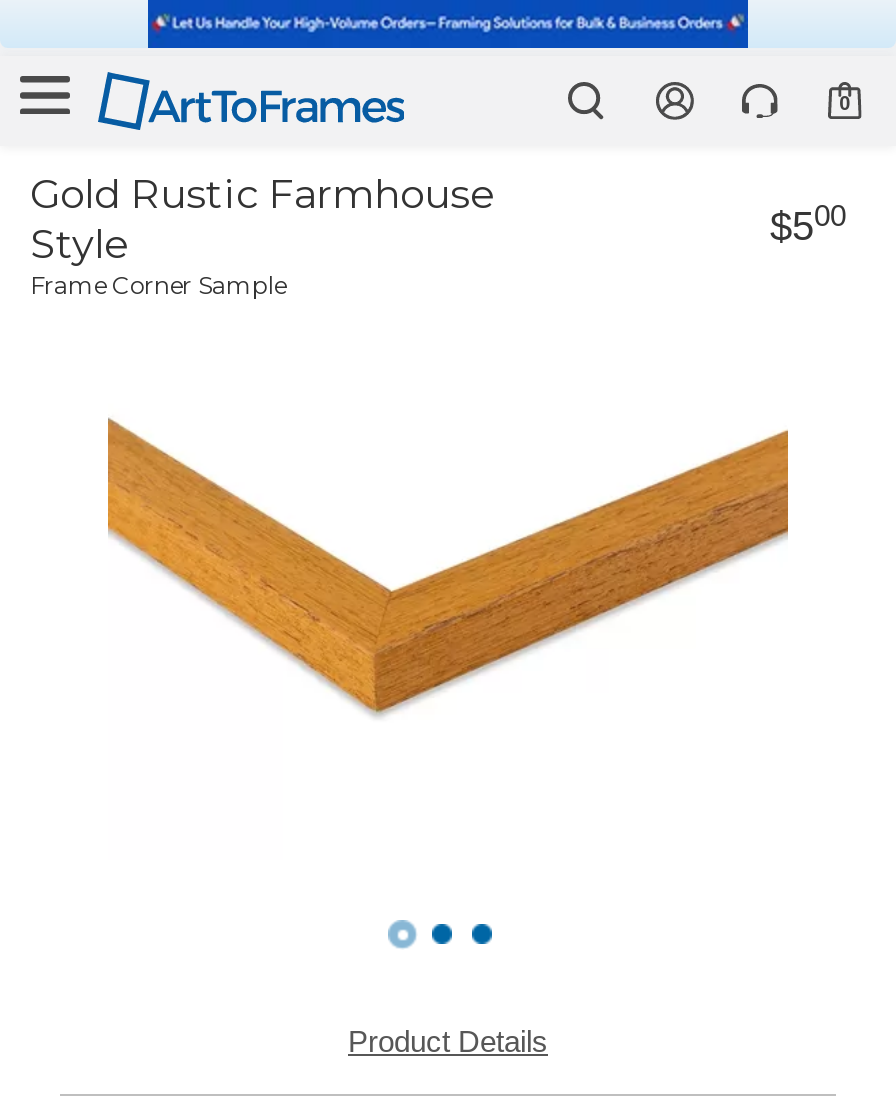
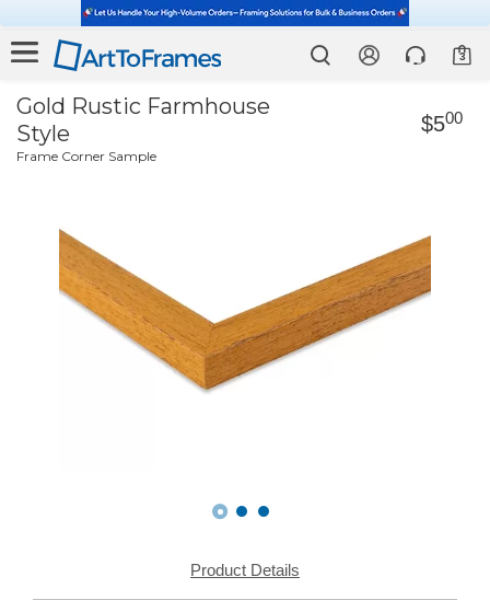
- 0
+ 3
